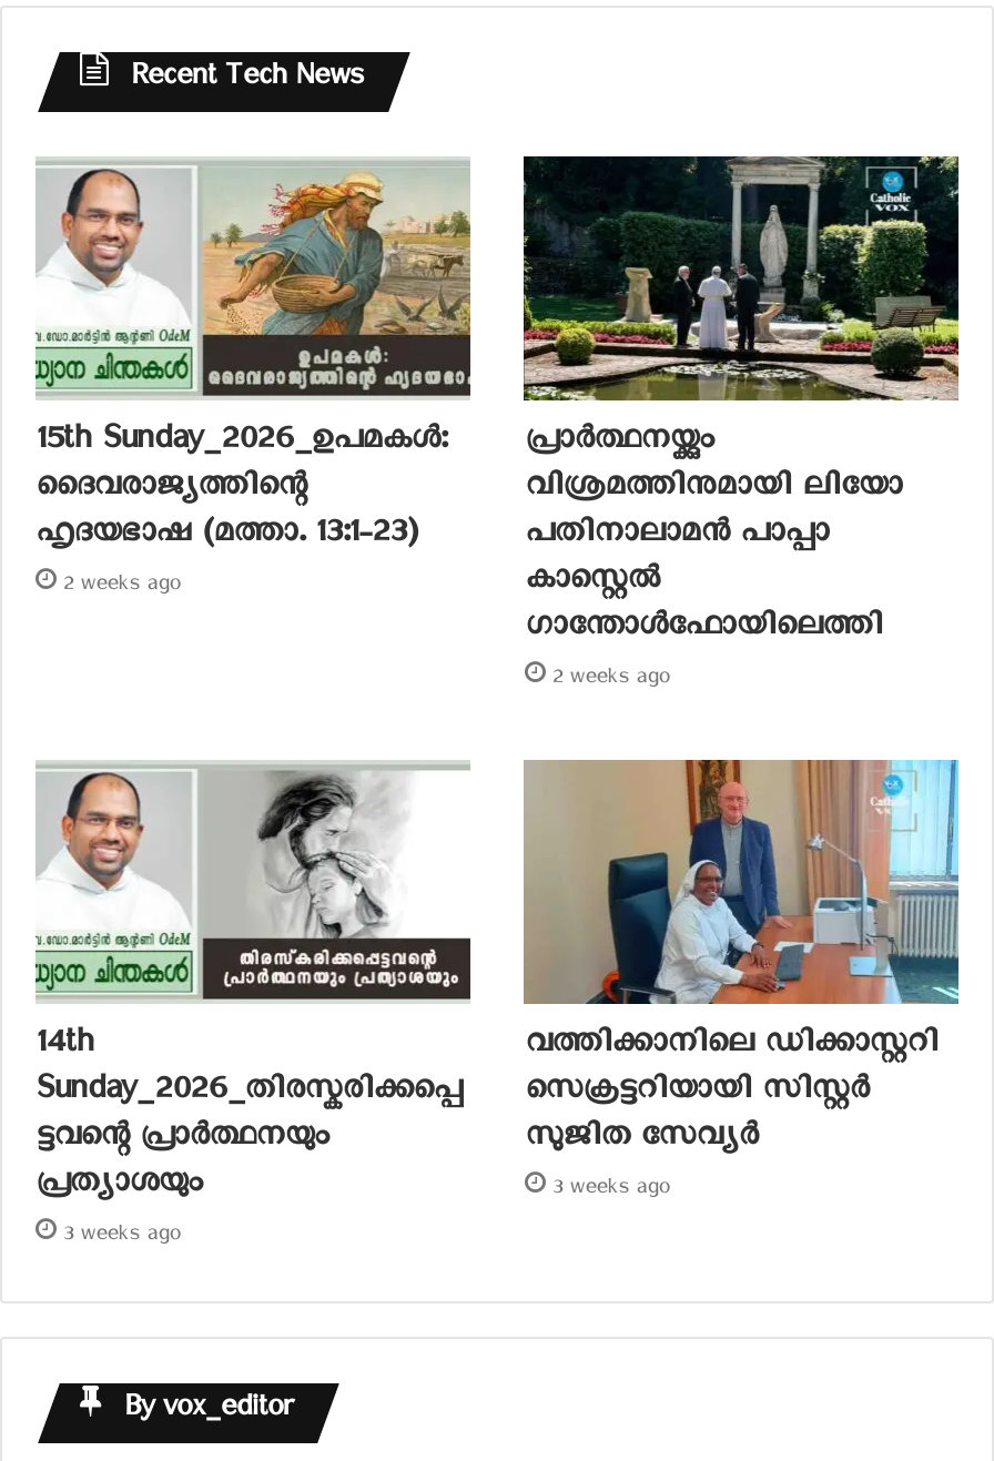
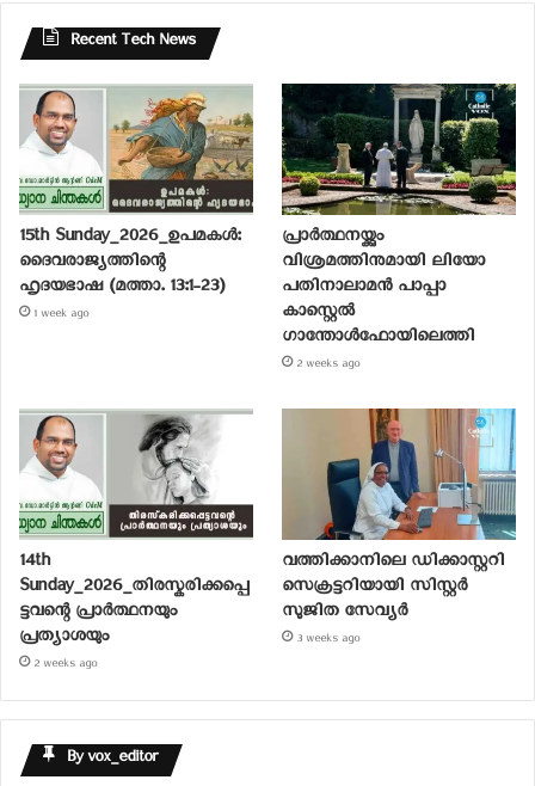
- 2 weeks ago
+ 1 week ago

- 3 weeks ago
+ 2 weeks ago
